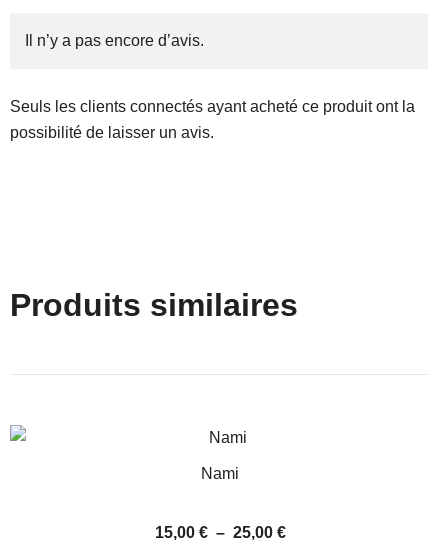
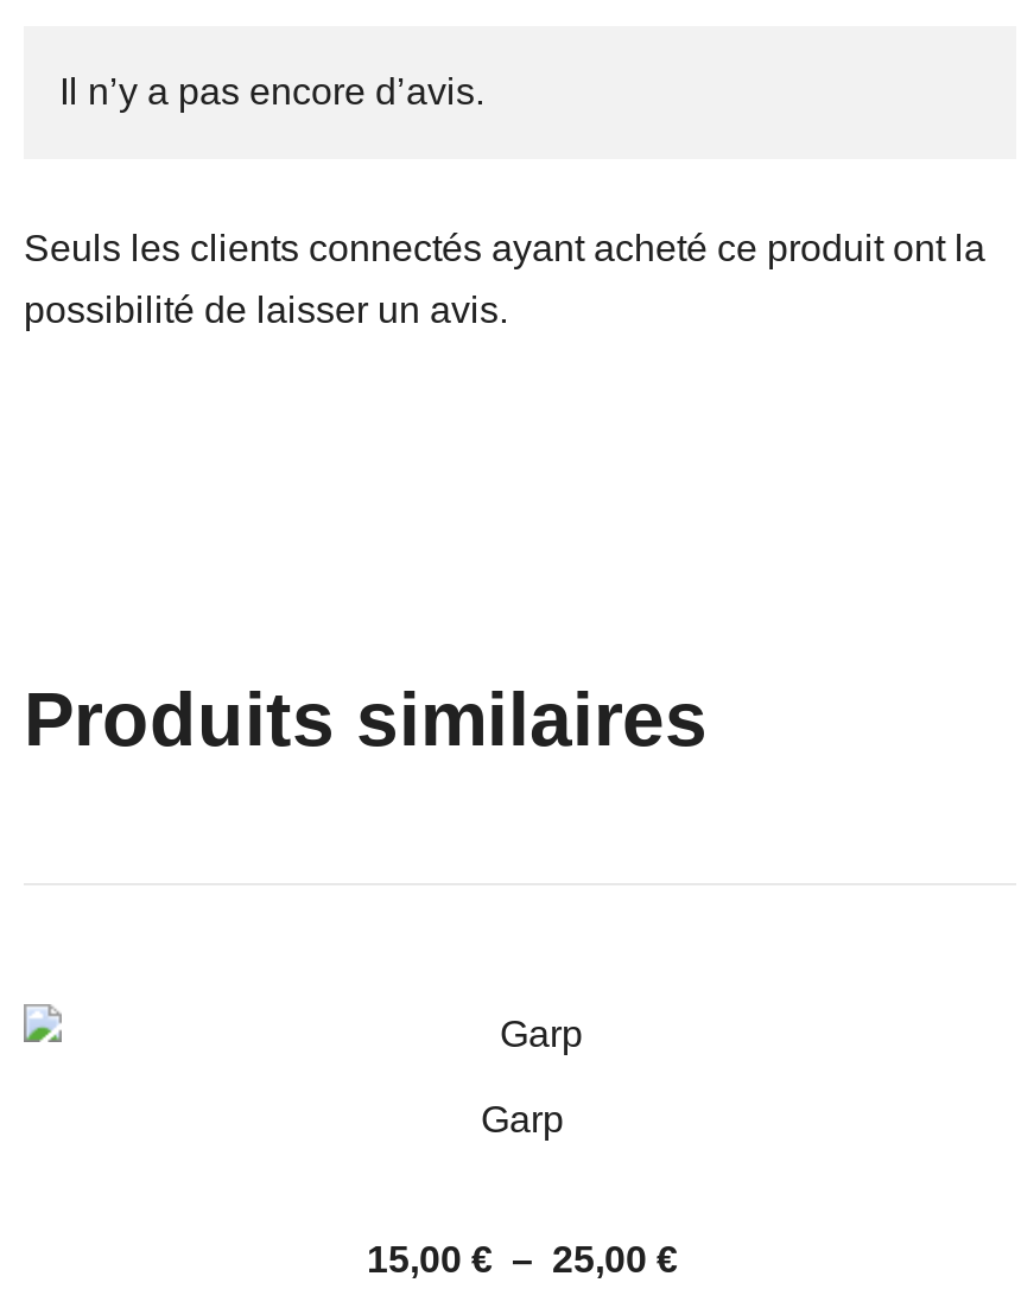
- Nami
+ Garp
